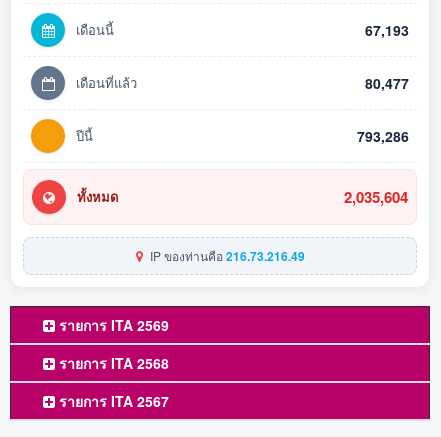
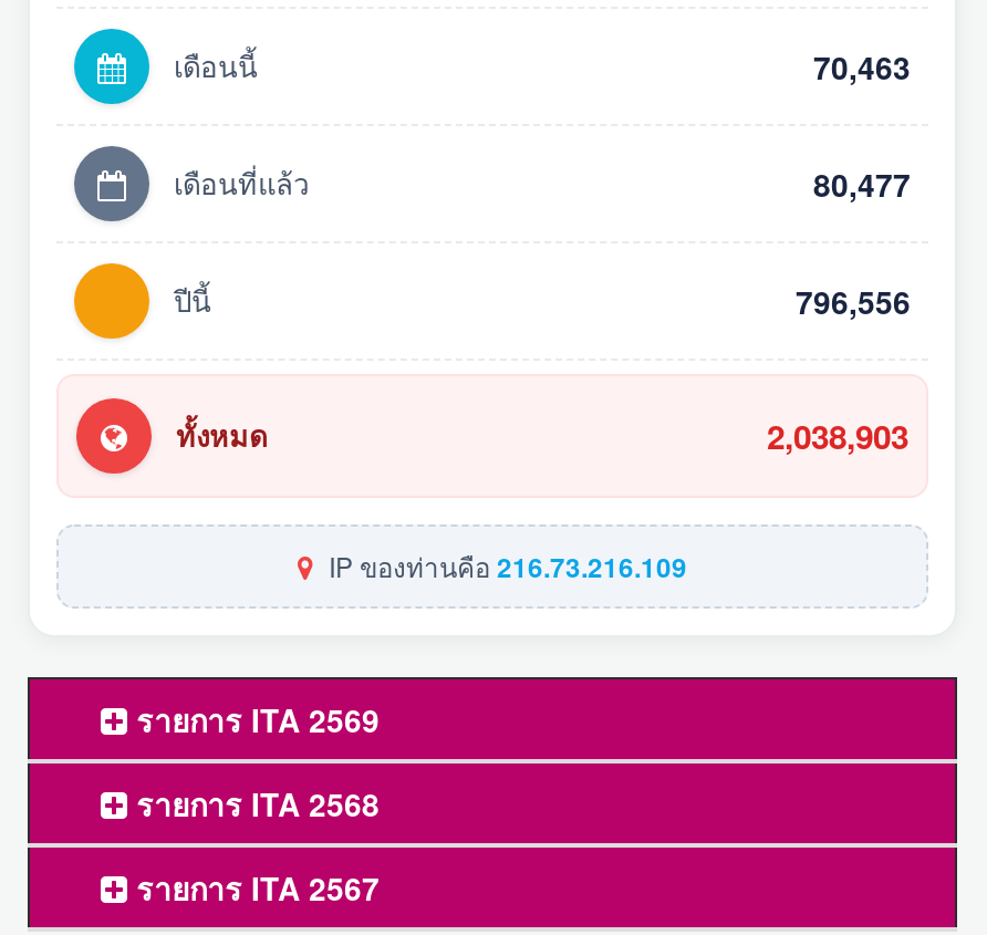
- 67,193
+ 70,463

- 793,286
+ 796,556

- 2,035,604
+ 2,038,903

- IP ของท่านคือ216.73.216.49
+ IP ของท่านคือ216.73.216.109
